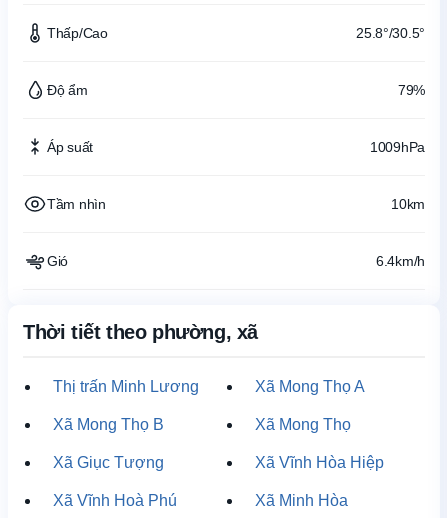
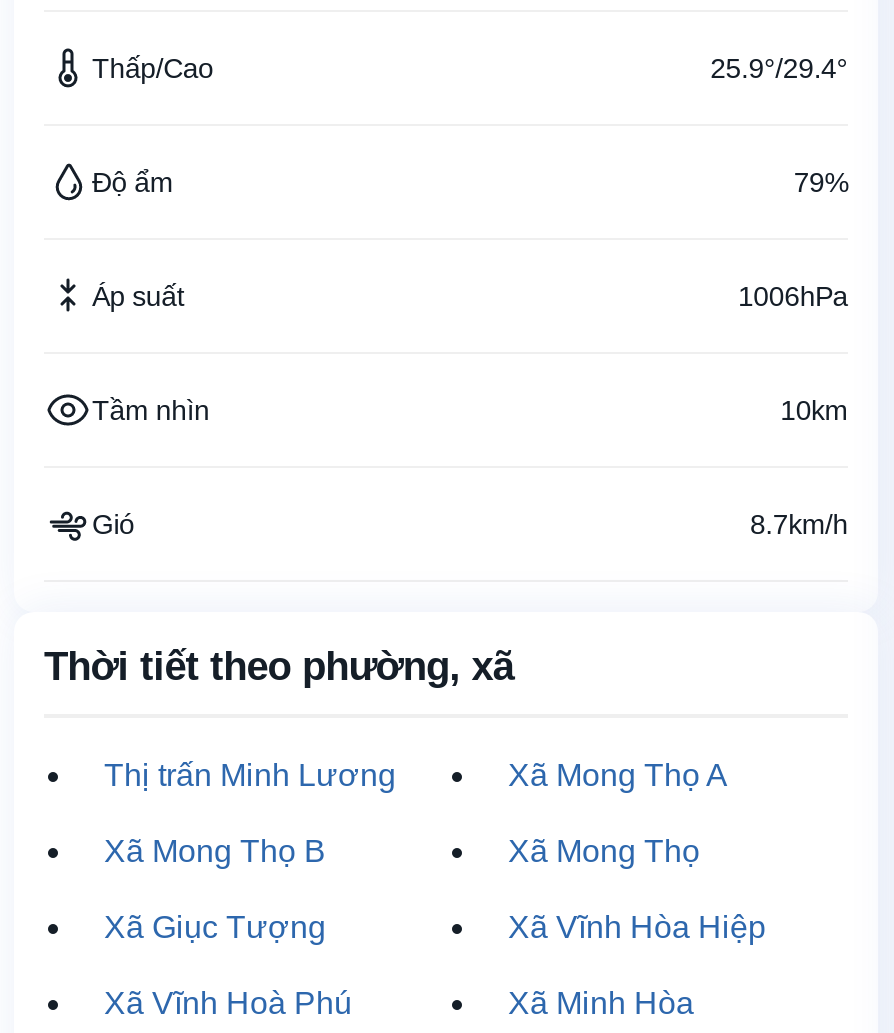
- 25.8°/30.5°
+ 25.9°/29.4°

- 1009hPa
+ 1006hPa

- 6.4km/h
+ 8.7km/h
